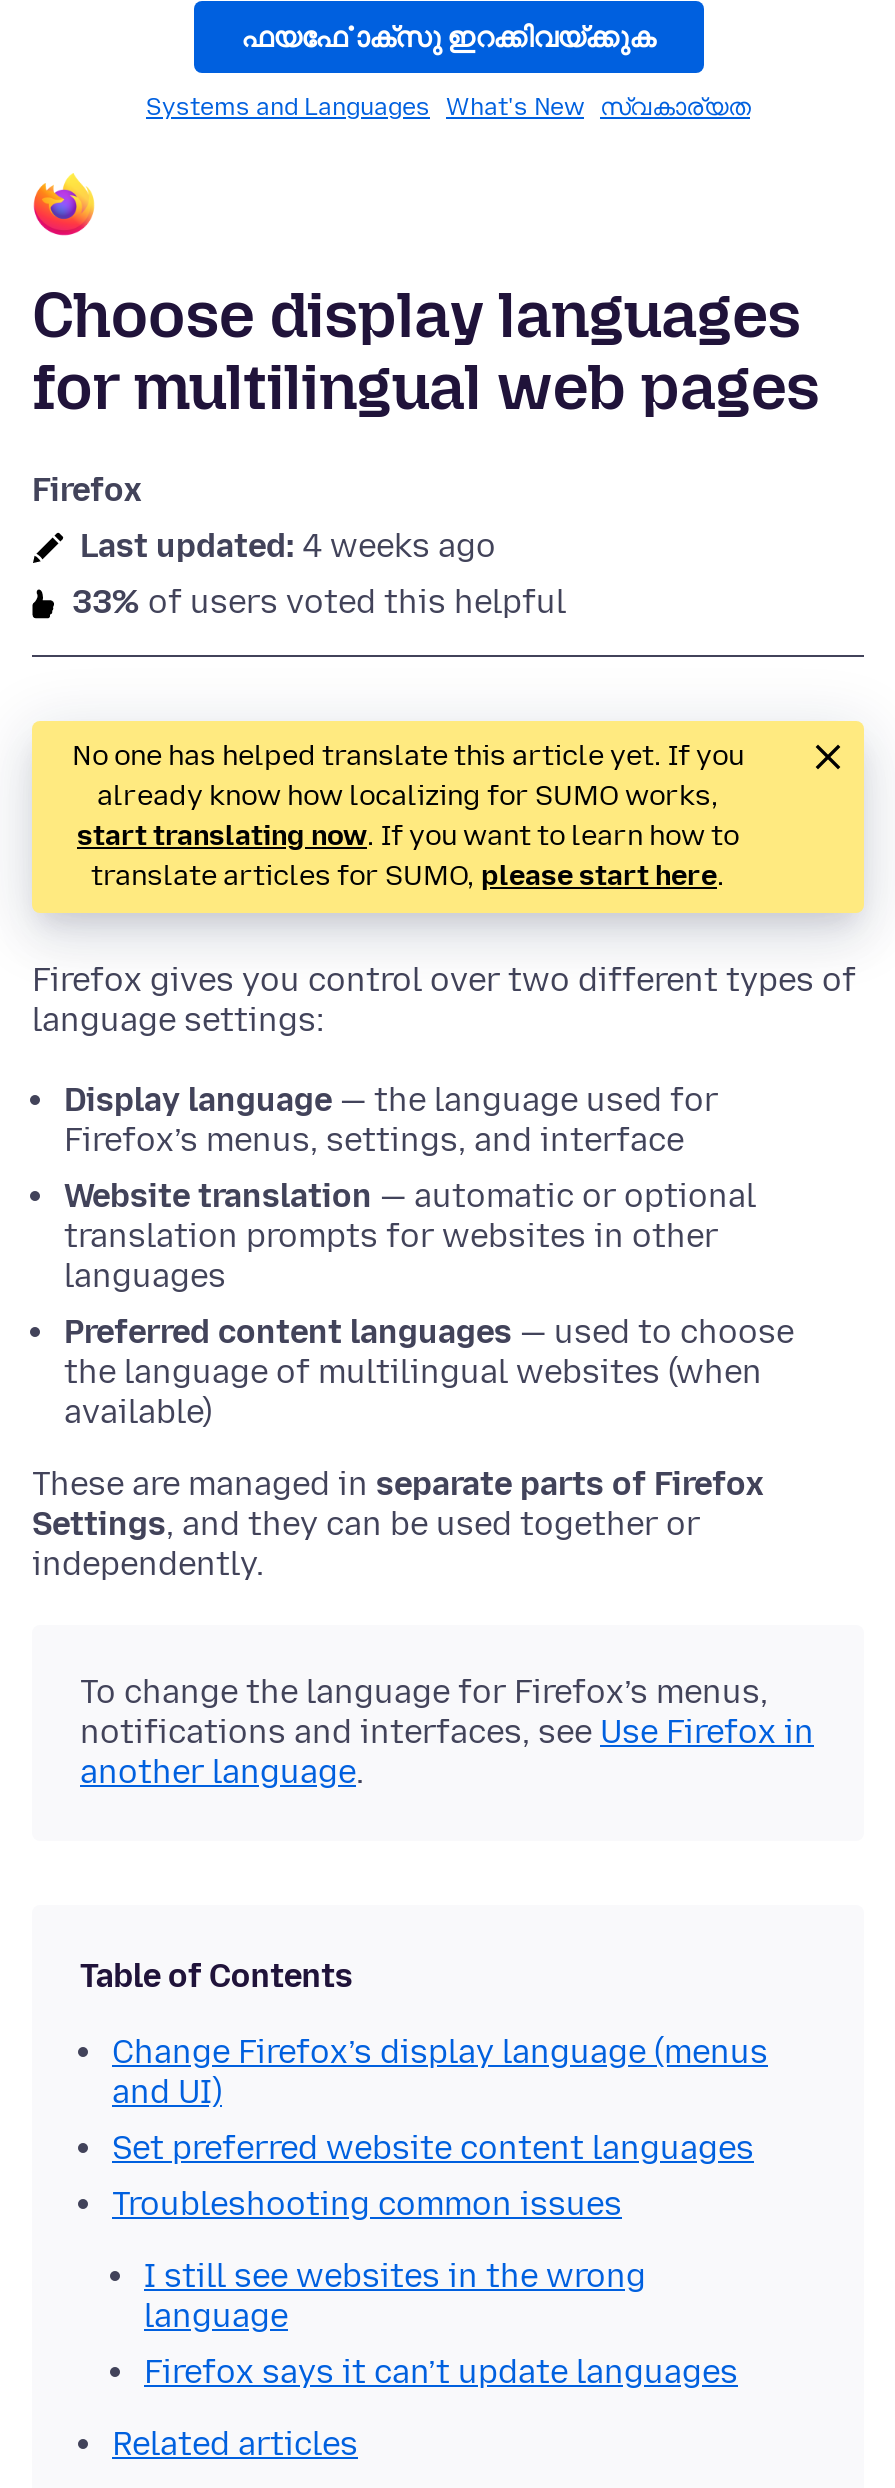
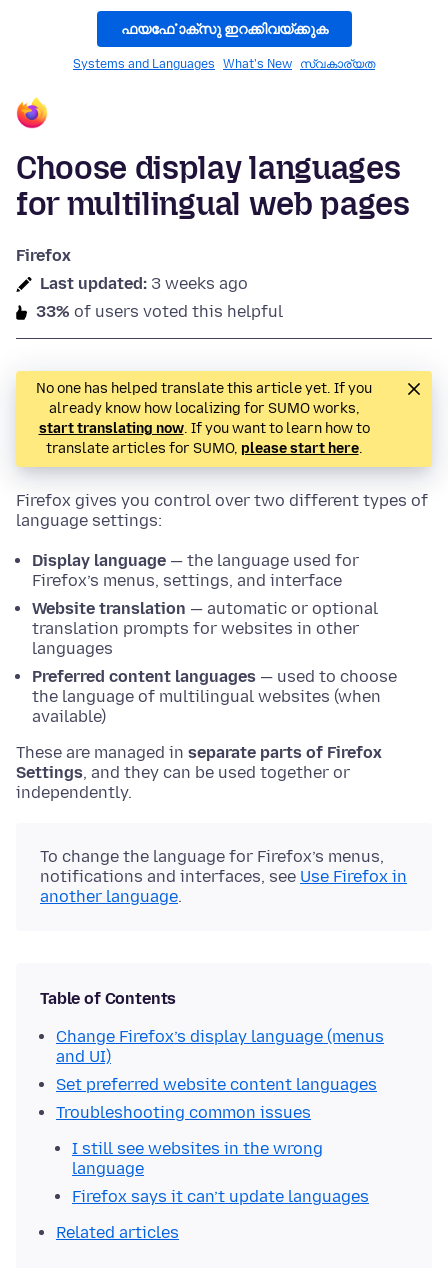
- Last updated: 4 weeks ago
+ Last updated: 3 weeks ago
